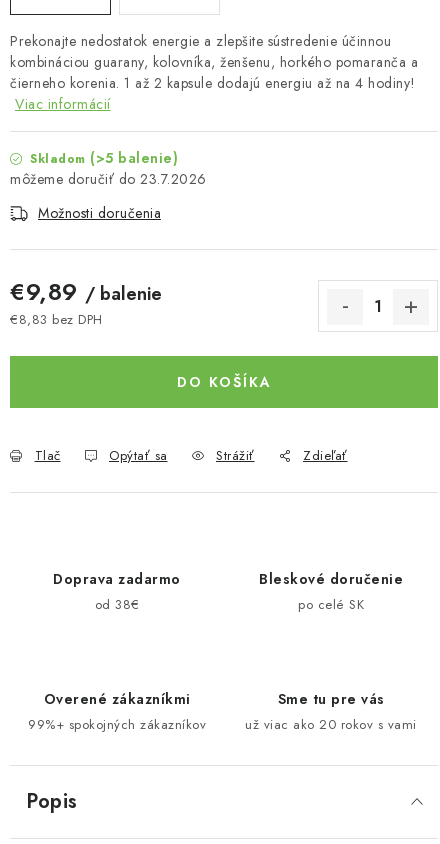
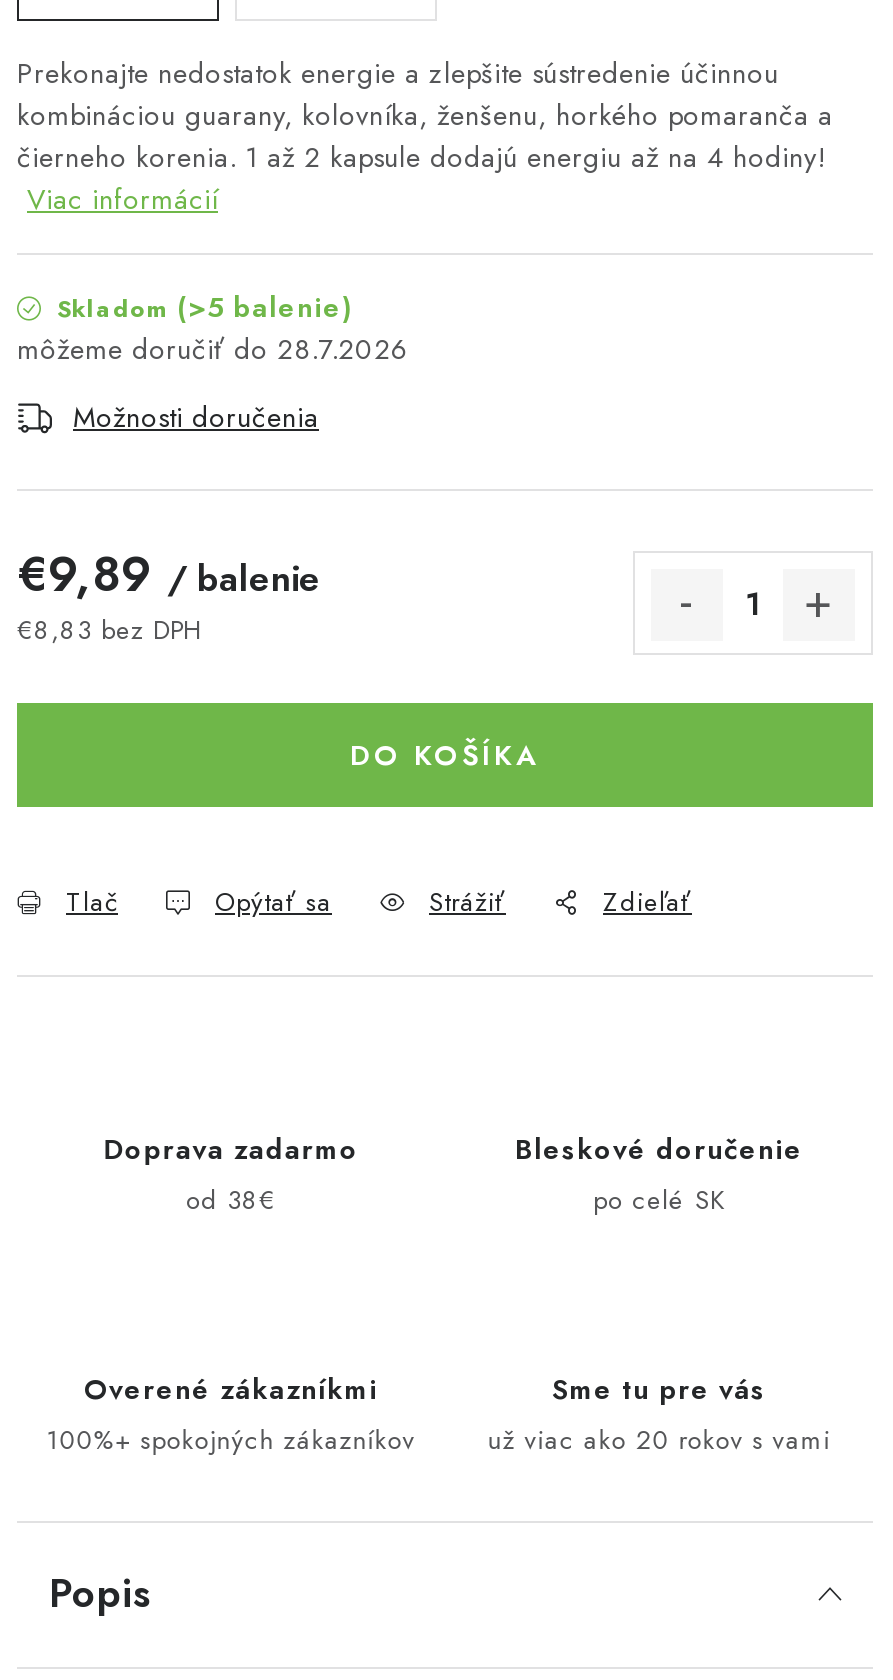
- 23.7.2026
+ 28.7.2026

- 99%+ spokojných zákazníkov
+ 100%+ spokojných zákazníkov
